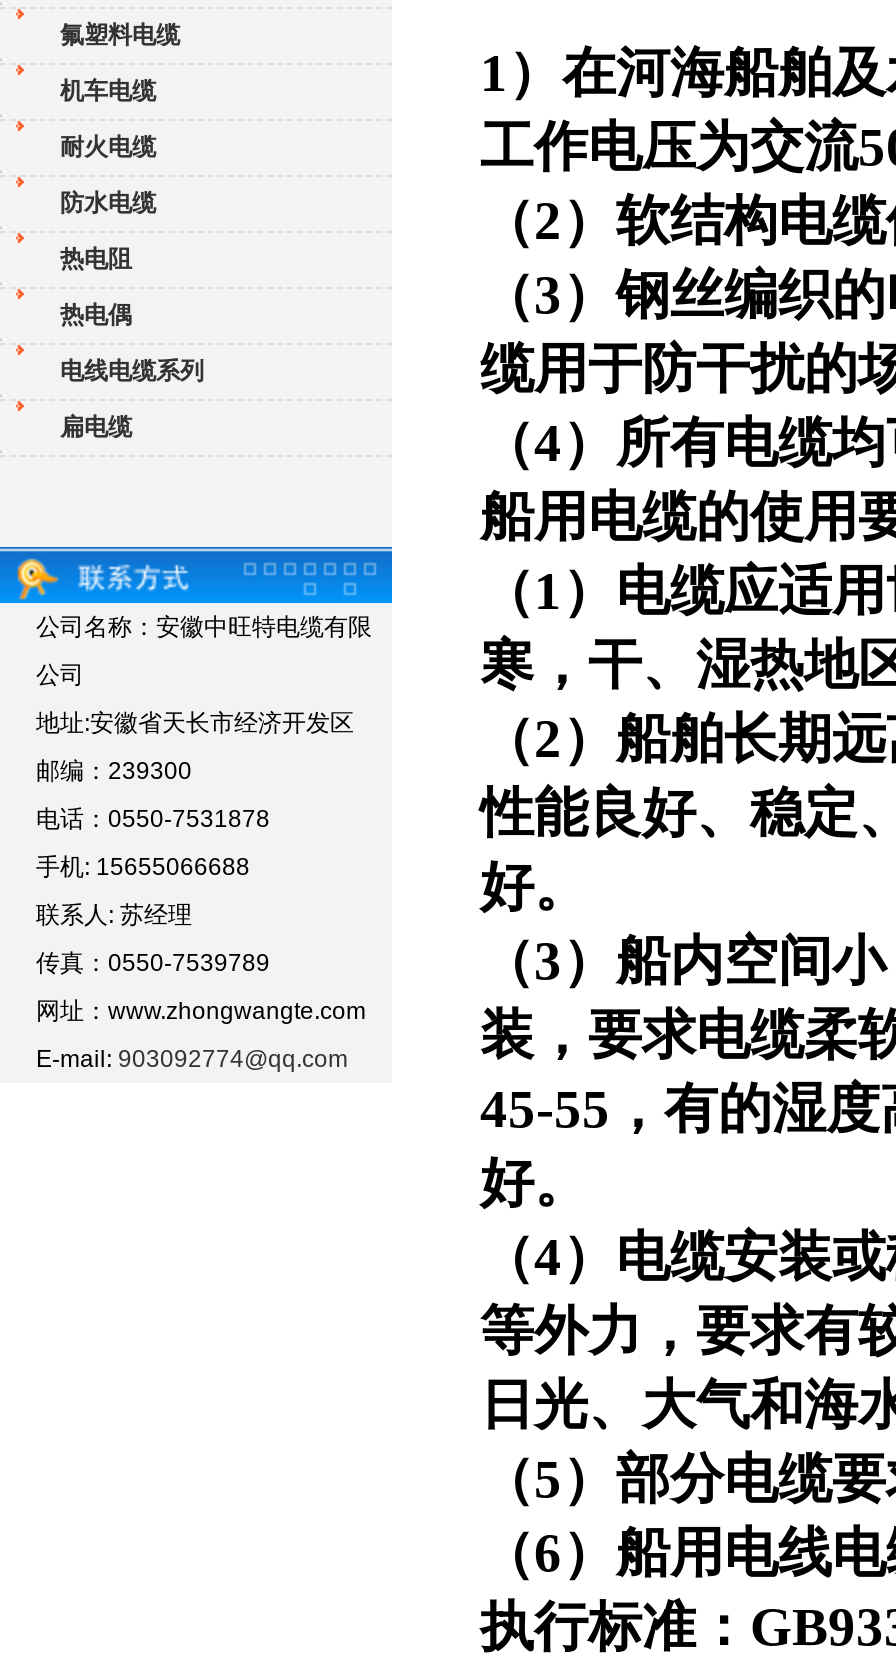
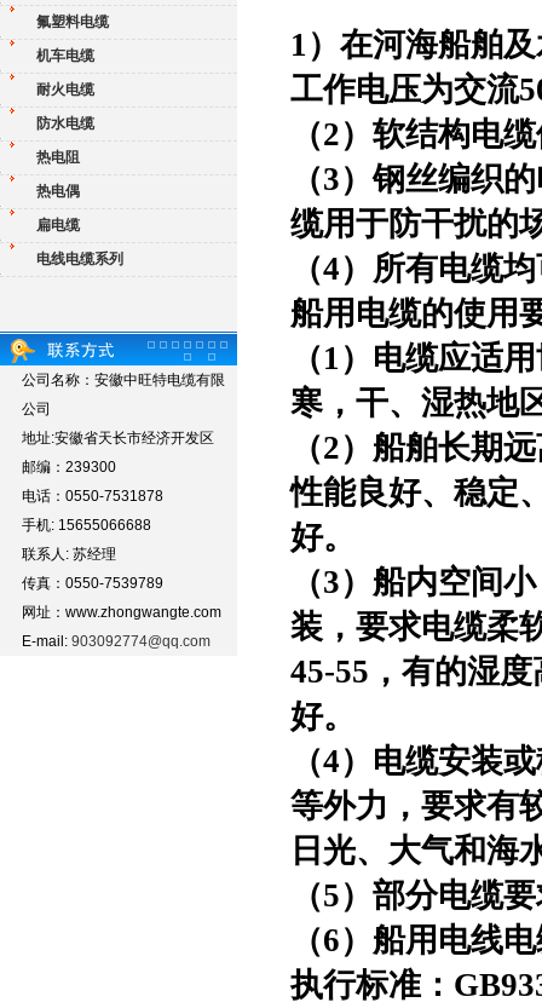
moved down: 电线电缆系列

moved up: 扁电缆
